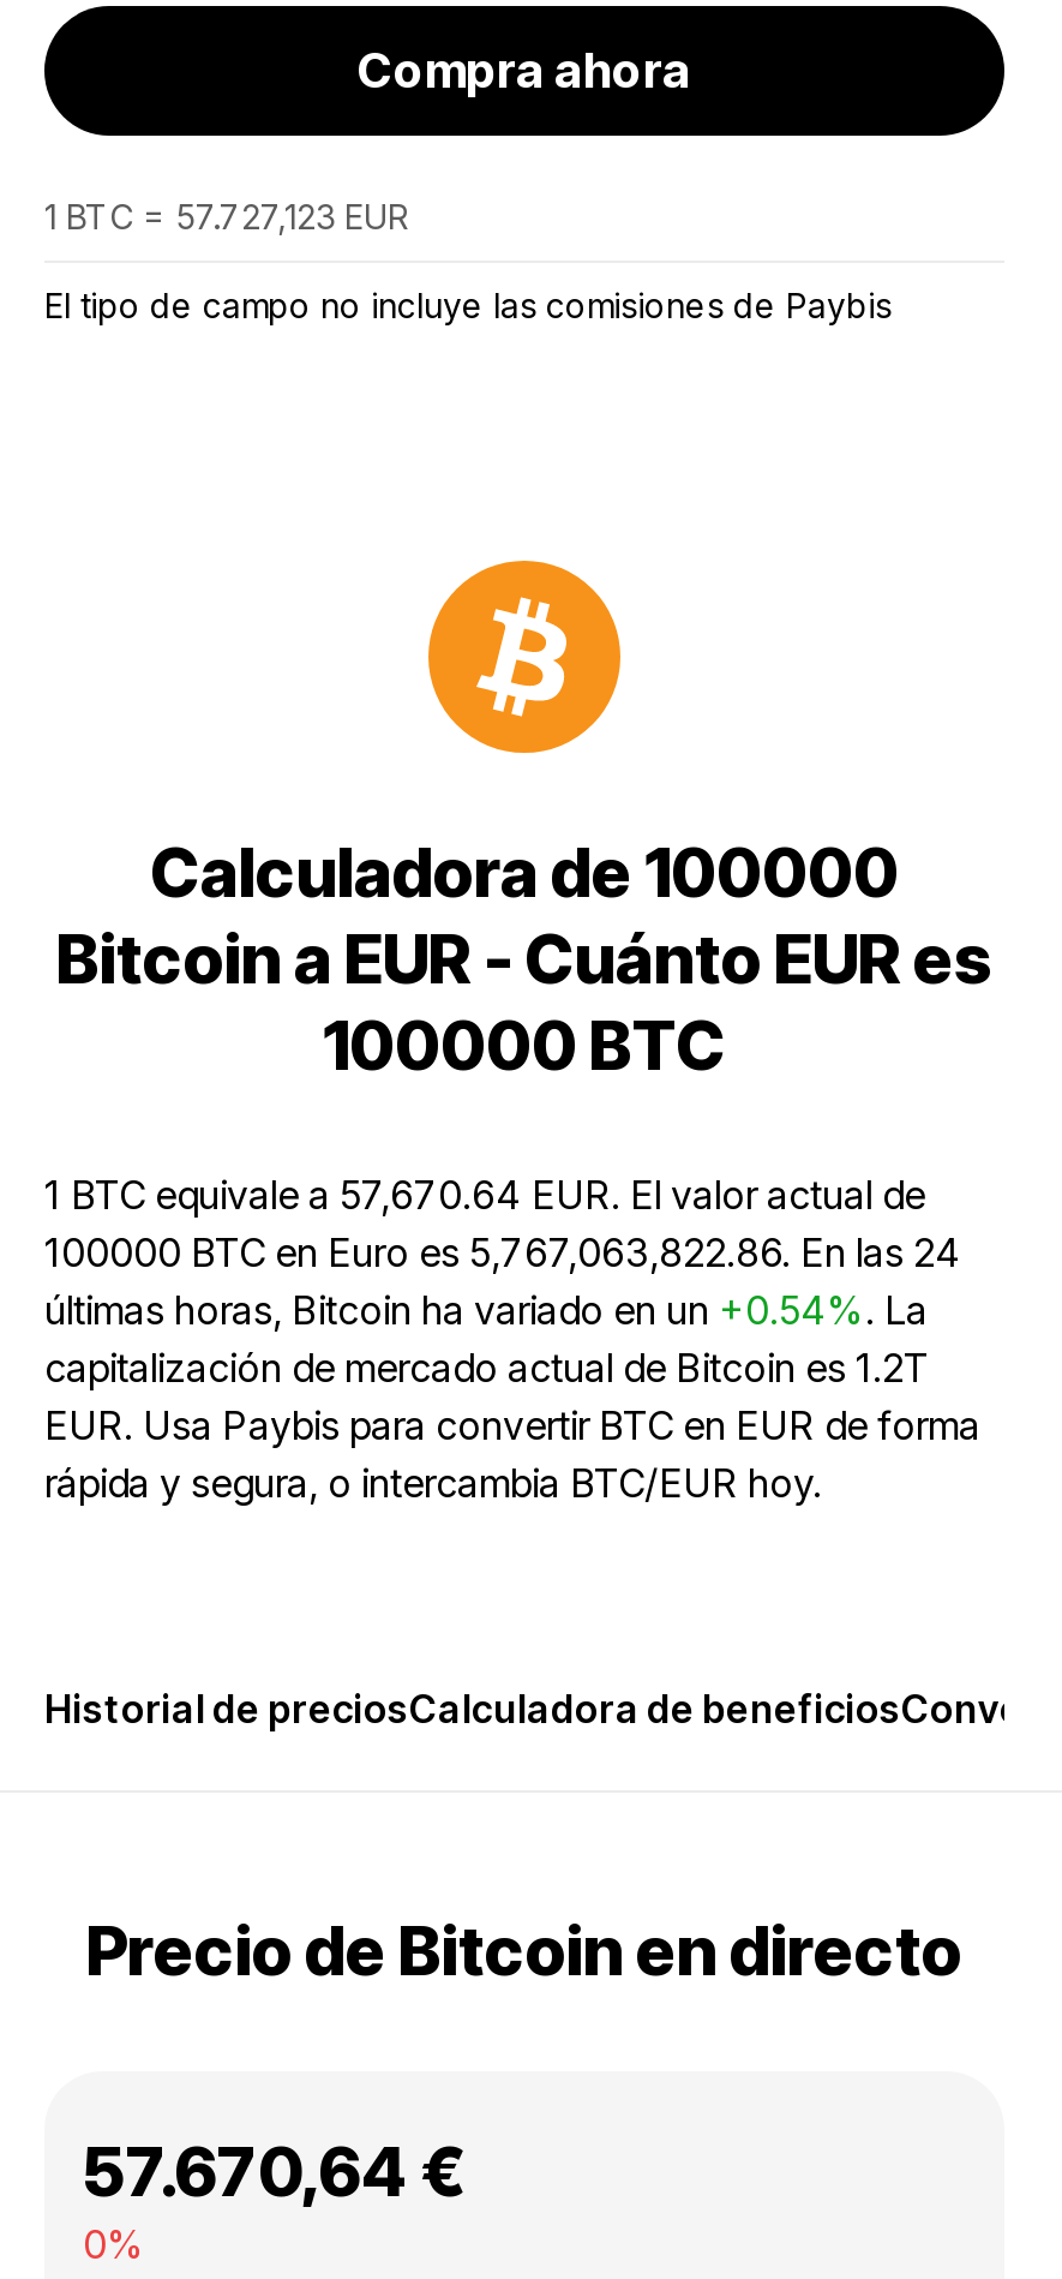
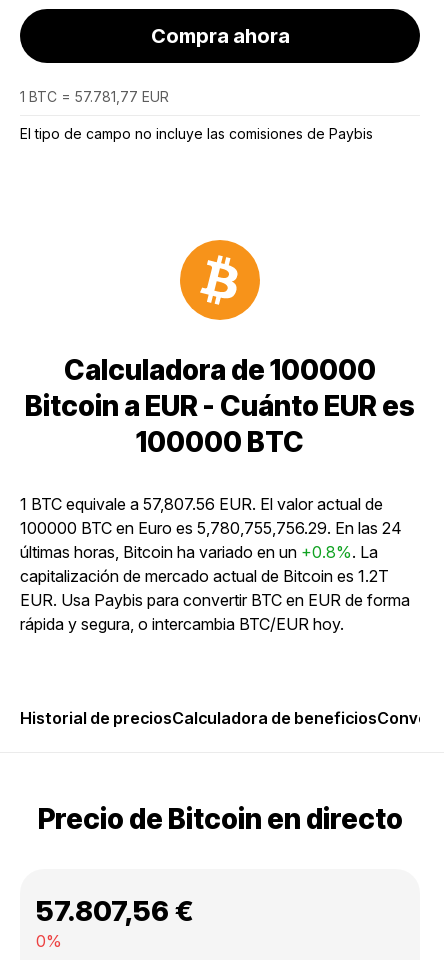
- 1 BTC = 57.727,123 EUR
+ 1 BTC = 57.781,77 EUR

- 1 BTC equivale a 57,670.64 EUR. El valor actual de
+ 1 BTC equivale a 57,807.56 EUR. El valor actual de

- 100000 BTC en Euro es 5,767,063,822.86. En las 24
+ 100000 BTC en Euro es 5,780,755,756.29. En las 24

- últimas horas, Bitcoin ha variado en un +0.54%. La
+ últimas horas, Bitcoin ha variado en un +0.8%. La

- 57.670,64 €
+ 57.807,56 €
